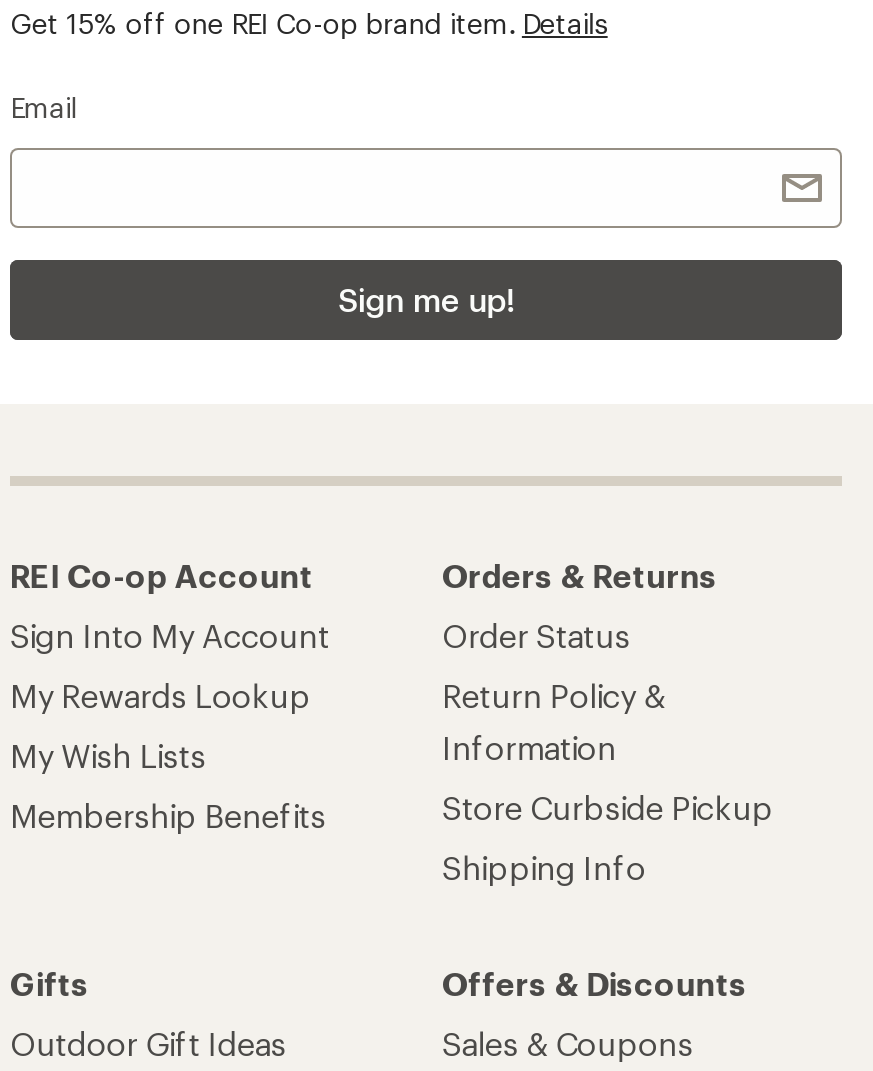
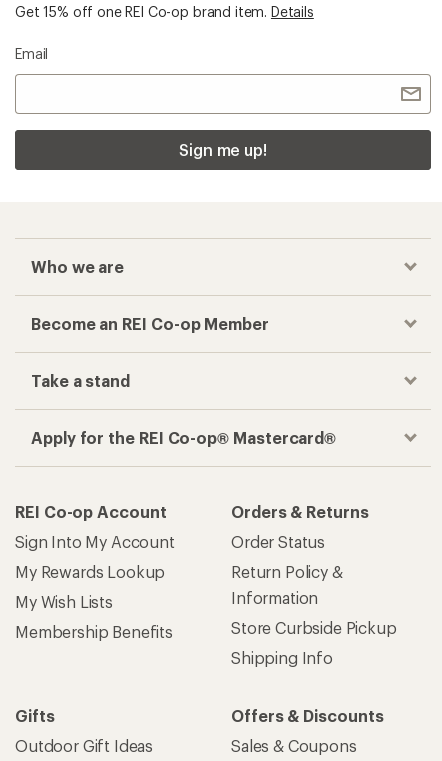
+ Who we are
+ Become an REI Co-op Member
+ Take a stand
+ Apply for the REI Co-op® Mastercard®
